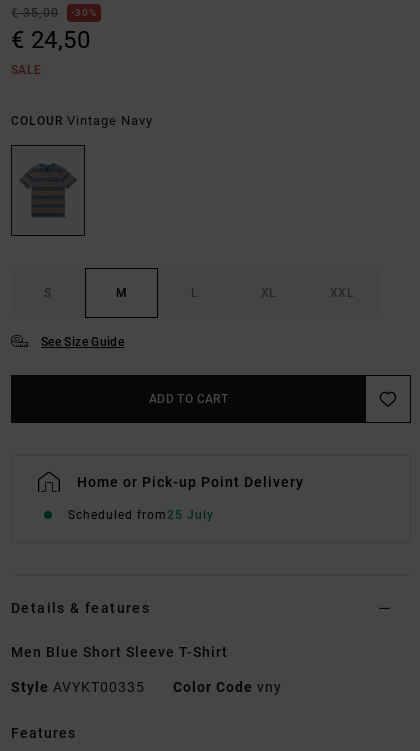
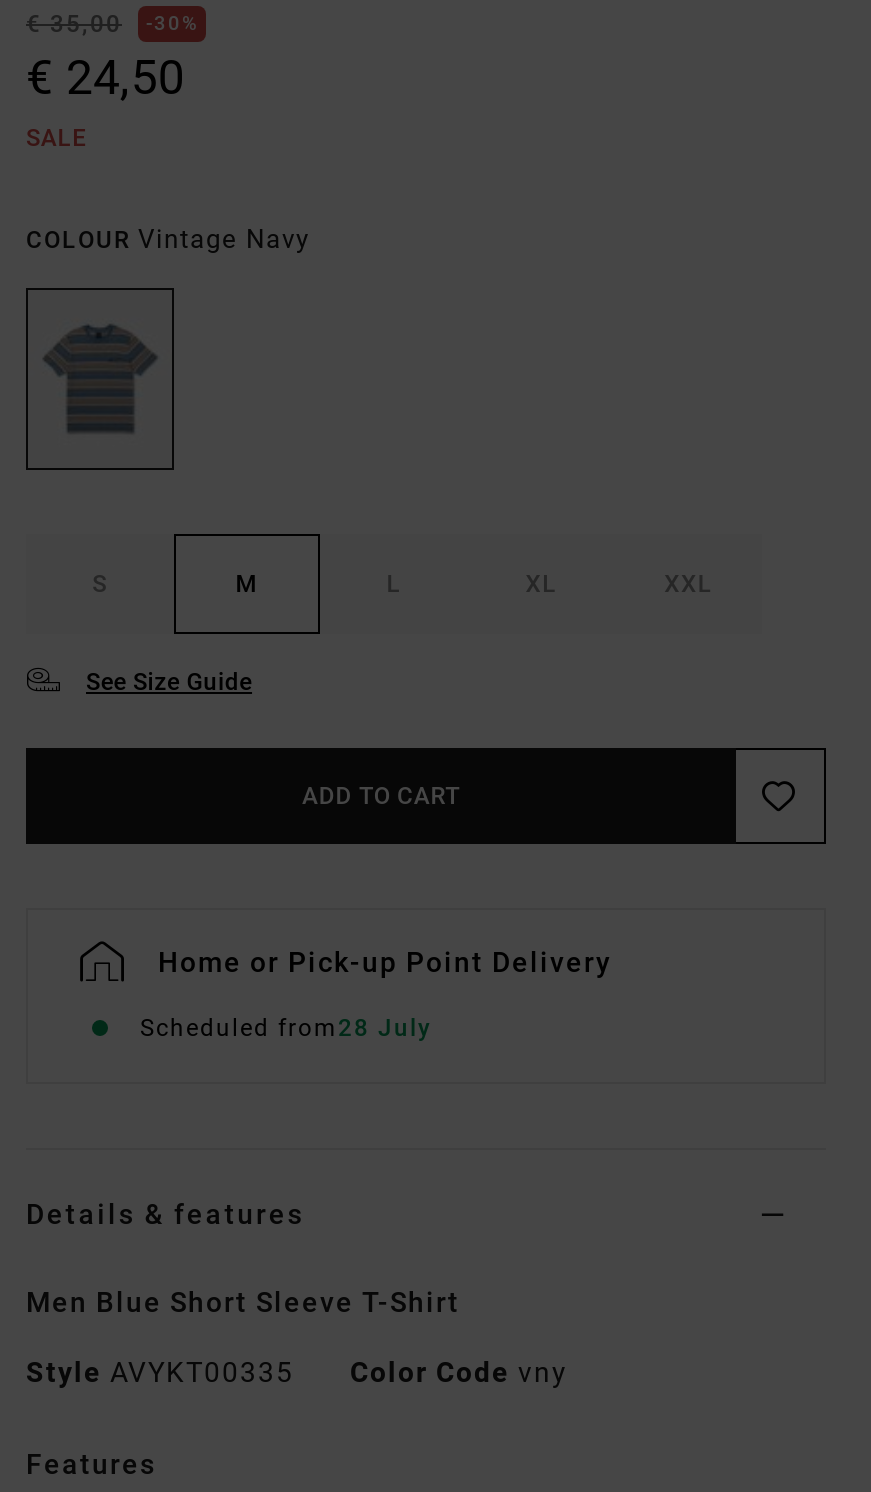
- Scheduled from 25 July
+ Scheduled from 28 July
